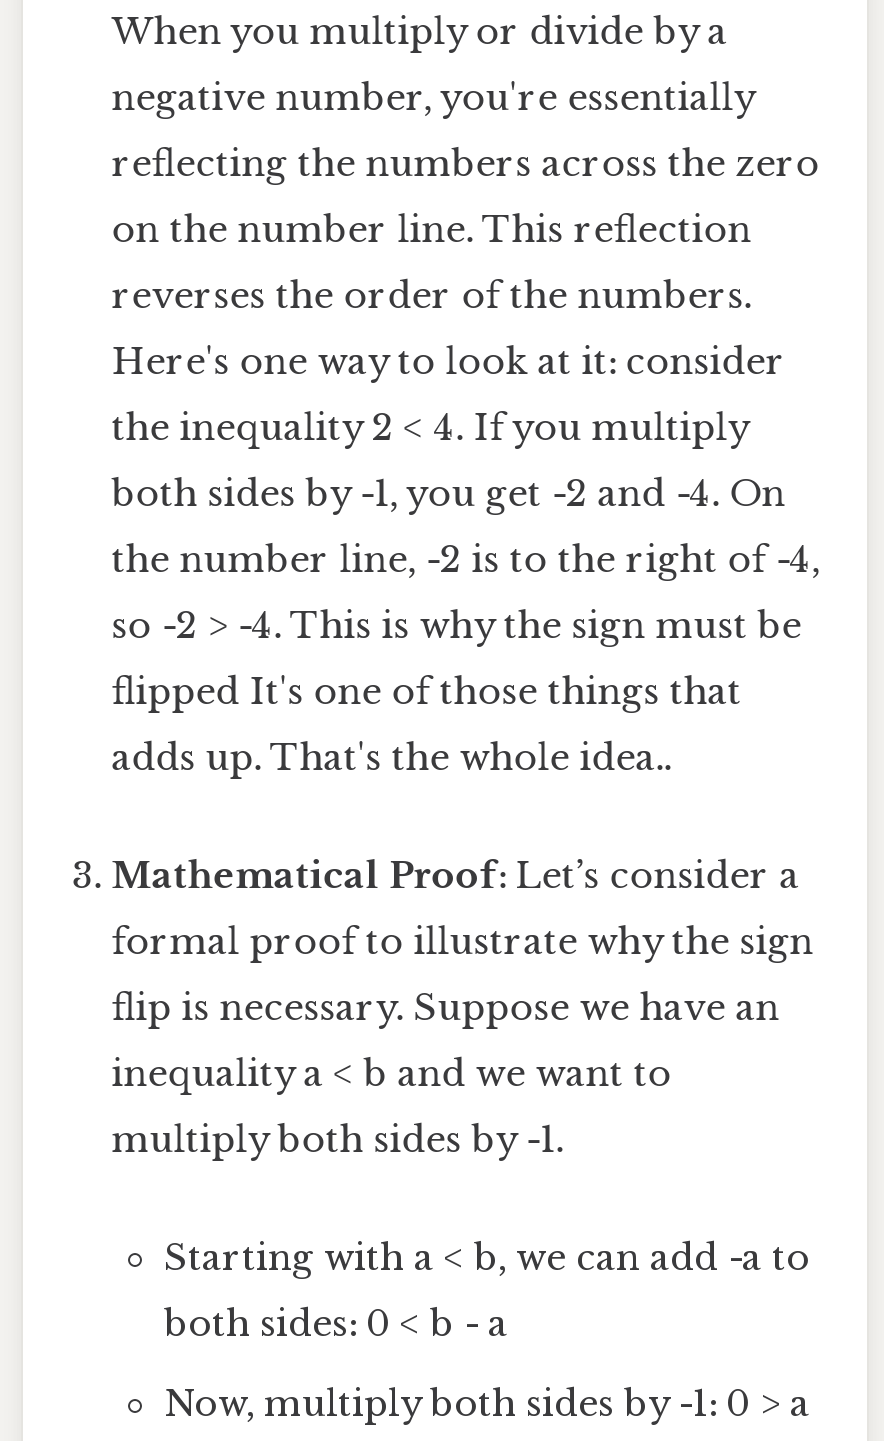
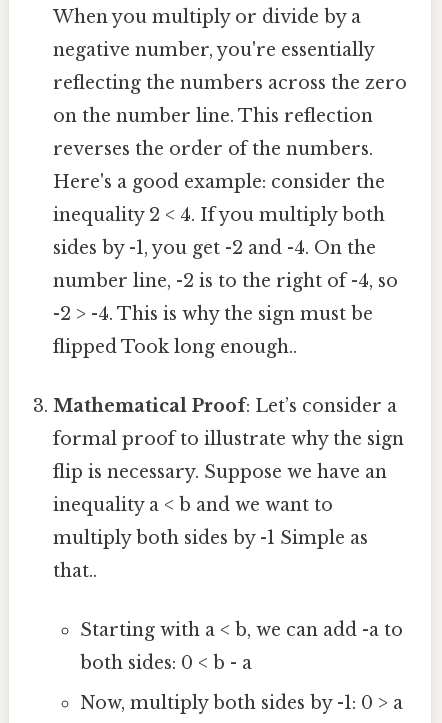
- Here's one way to look at it: consider
- the inequality 2 < 4. If you multiply
- both sides by -1, you get -2 and -4. On
- the number line, -2 is to the right of -4,
- so -2 > -4. This is why the sign must be
- flipped It's one of those things that
- adds up. That's the whole idea..
+ Here's a good example: consider the
+ inequality 2 < 4. If you multiply both
+ sides by -1, you get -2 and -4. On the
+ number line, -2 is to the right of -4, so
+ -2 > -4. This is why the sign must be
+ flipped Took long enough..

moved up: Mathematical Proof: Let’s consider a | formal proof to illustrate why the sign | flip is necessary. Suppose we have an | inequality a < b and we want to

- multiply both sides by -1.
+ multiply both sides by -1 Simple as
+ that..
